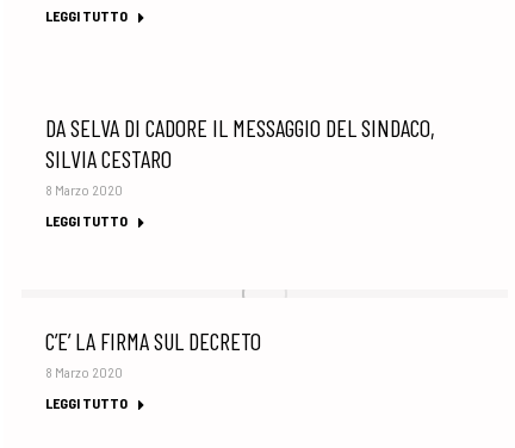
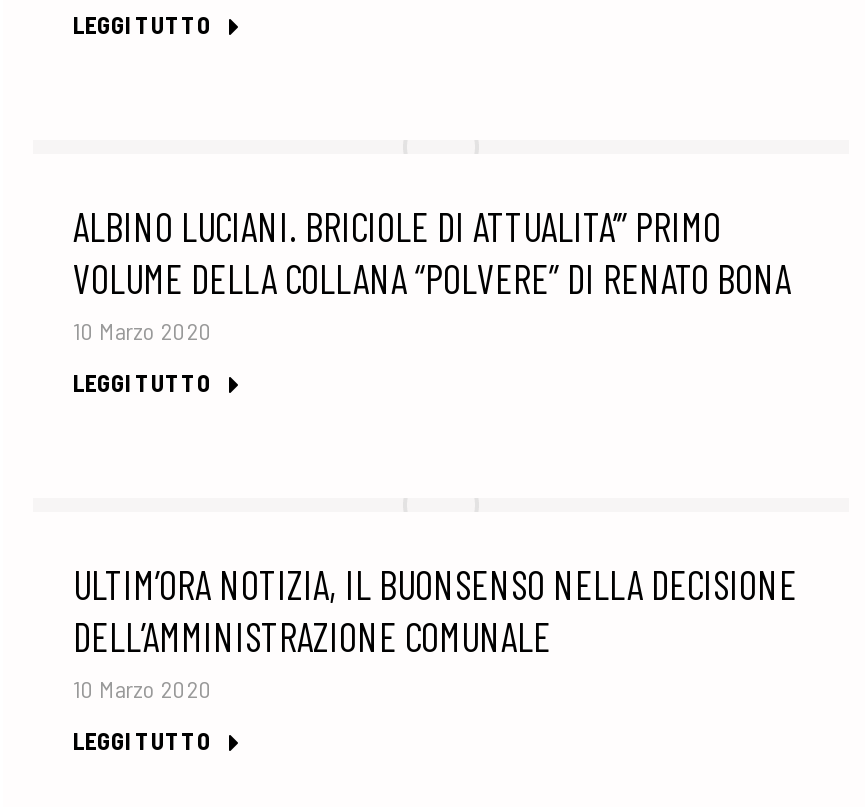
- DA SELVA DI CADORE IL MESSAGGIO DEL SINDACO,
- SILVIA CESTARO
- 8 Marzo 2020
+ ALBINO LUCIANI. BRICIOLE DI ATTUALITA’” PRIMO
+ VOLUME DELLA COLLANA “POLVERE” DI RENATO BONA
+ 10 Marzo 2020

- C’E’ LA FIRMA SUL DECRETO
- 8 Marzo 2020
+ ULTIM’ORA NOTIZIA, IL BUONSENSO NELLA DECISIONE
+ DELL’AMMINISTRAZIONE COMUNALE
+ 10 Marzo 2020
